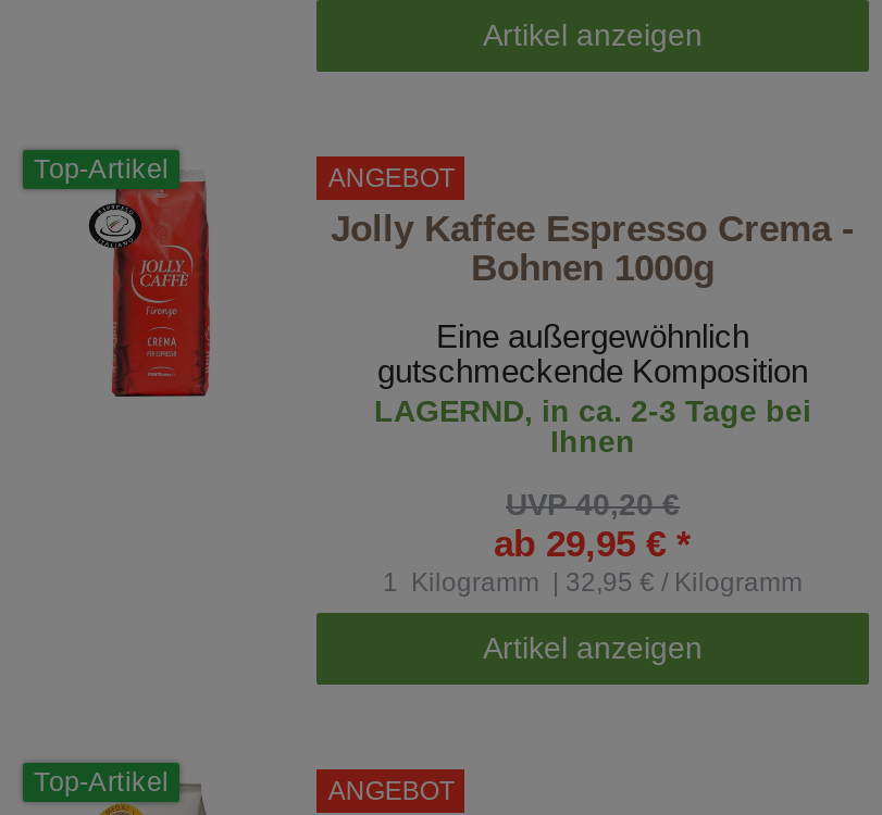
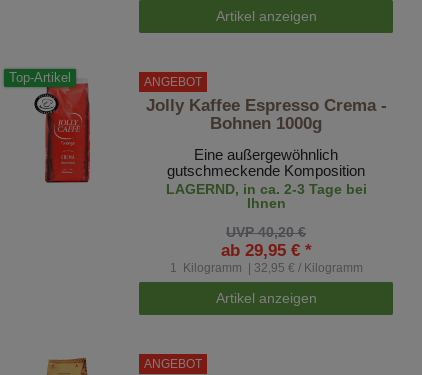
- Top-Artikel
